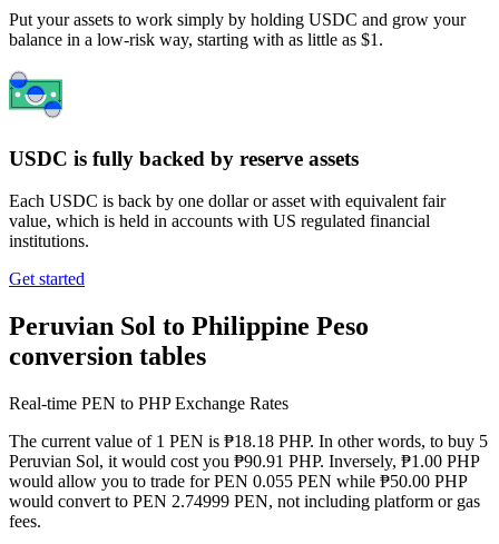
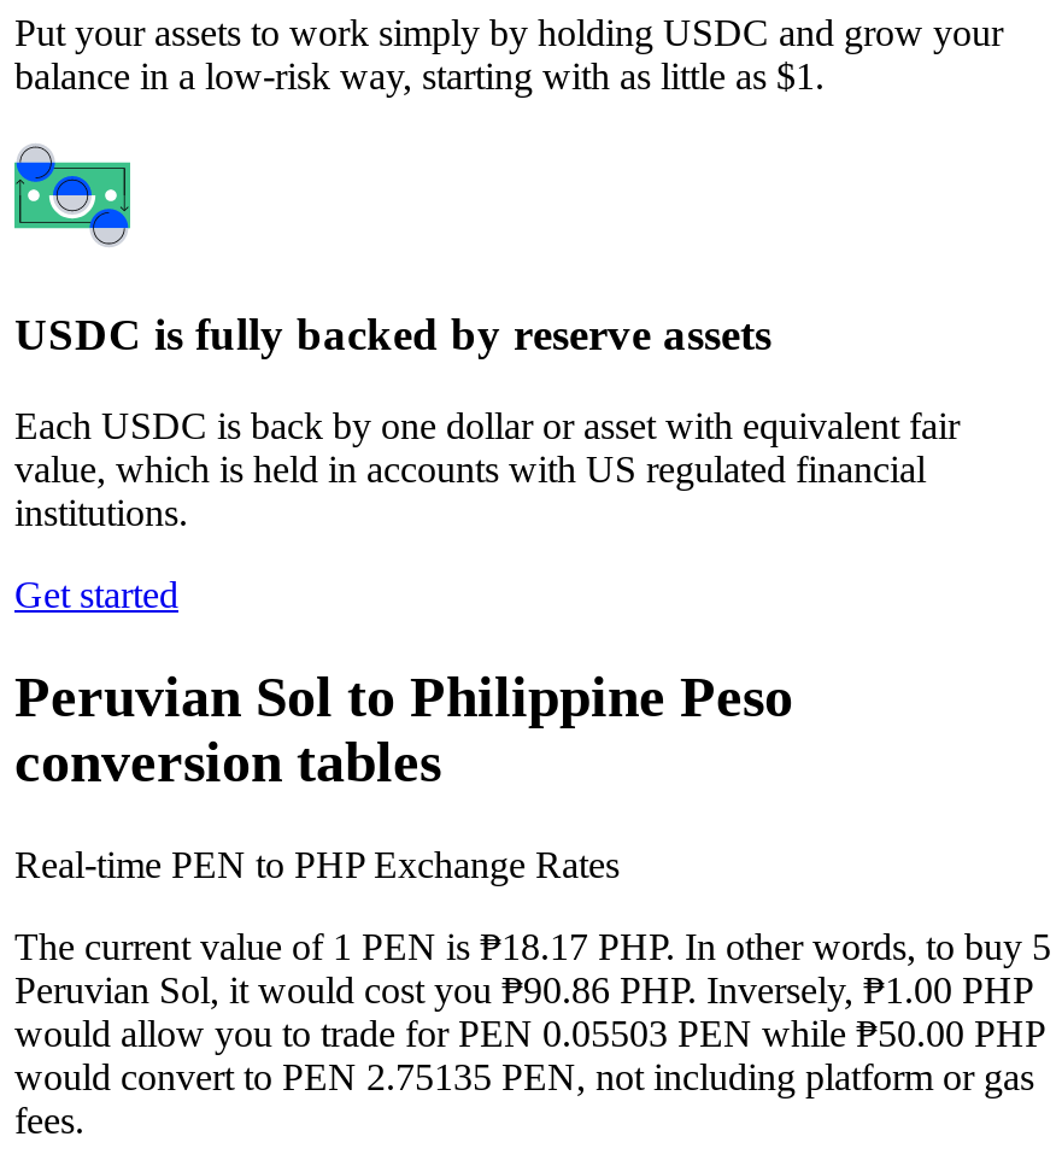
- The current value of 1 PEN is ₱18.18 PHP. In other words, to buy 5
+ The current value of 1 PEN is ₱18.17 PHP. In other words, to buy 5

- Peruvian Sol, it would cost you ₱90.91 PHP. Inversely, ₱1.00 PHP
+ Peruvian Sol, it would cost you ₱90.86 PHP. Inversely, ₱1.00 PHP

- would allow you to trade for PEN 0.055 PEN while ₱50.00 PHP
+ would allow you to trade for PEN 0.05503 PEN while ₱50.00 PHP

- would convert to PEN 2.74999 PEN, not including platform or gas
+ would convert to PEN 2.75135 PEN, not including platform or gas
